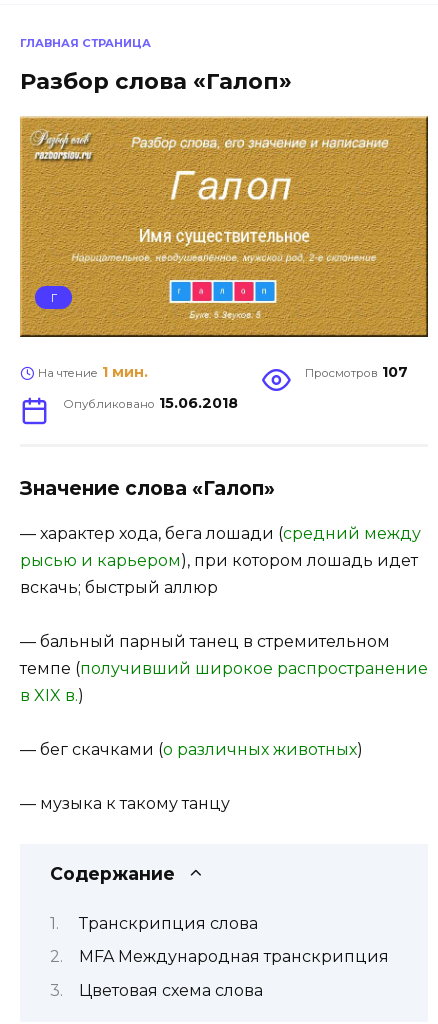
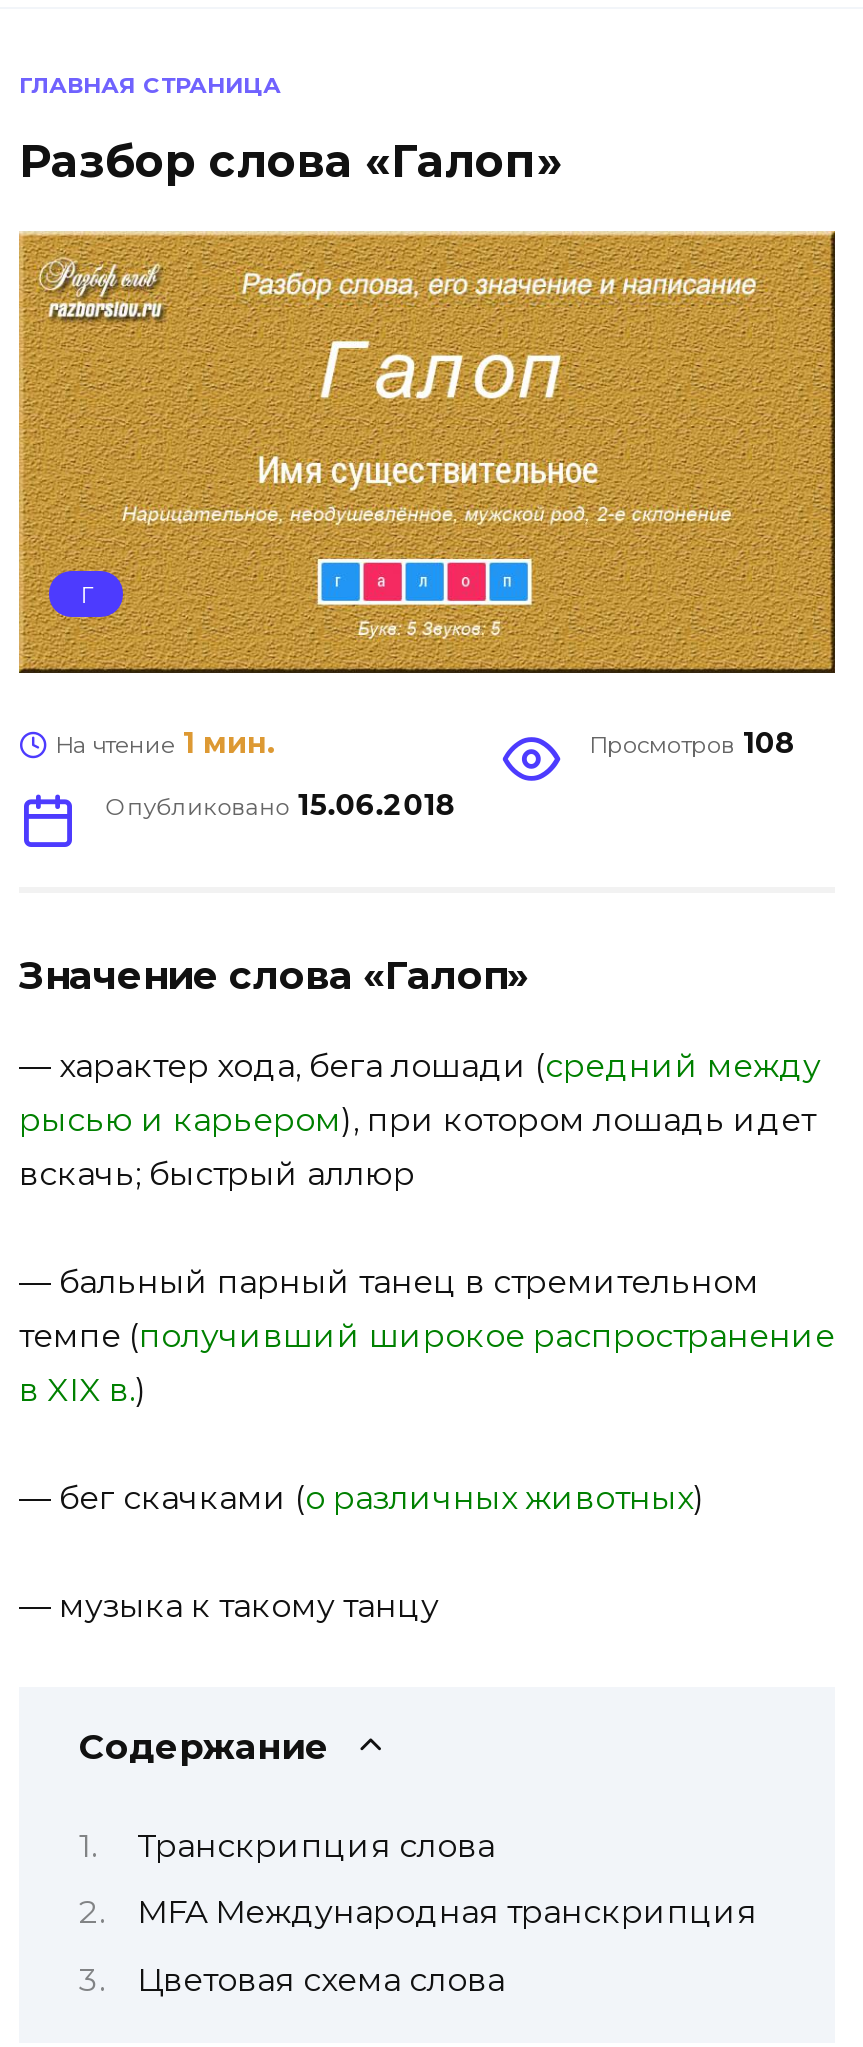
- Просмотров 107
+ Просмотров 108
